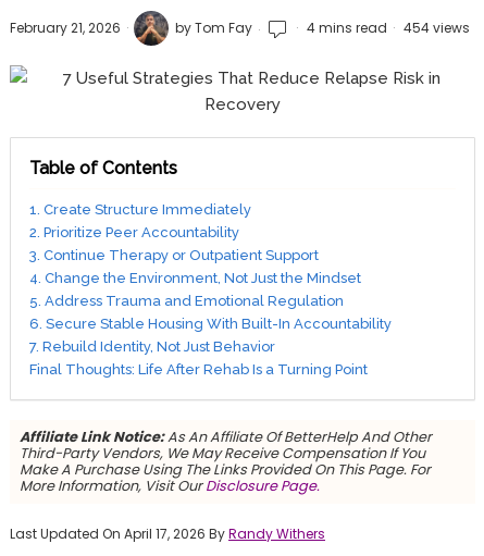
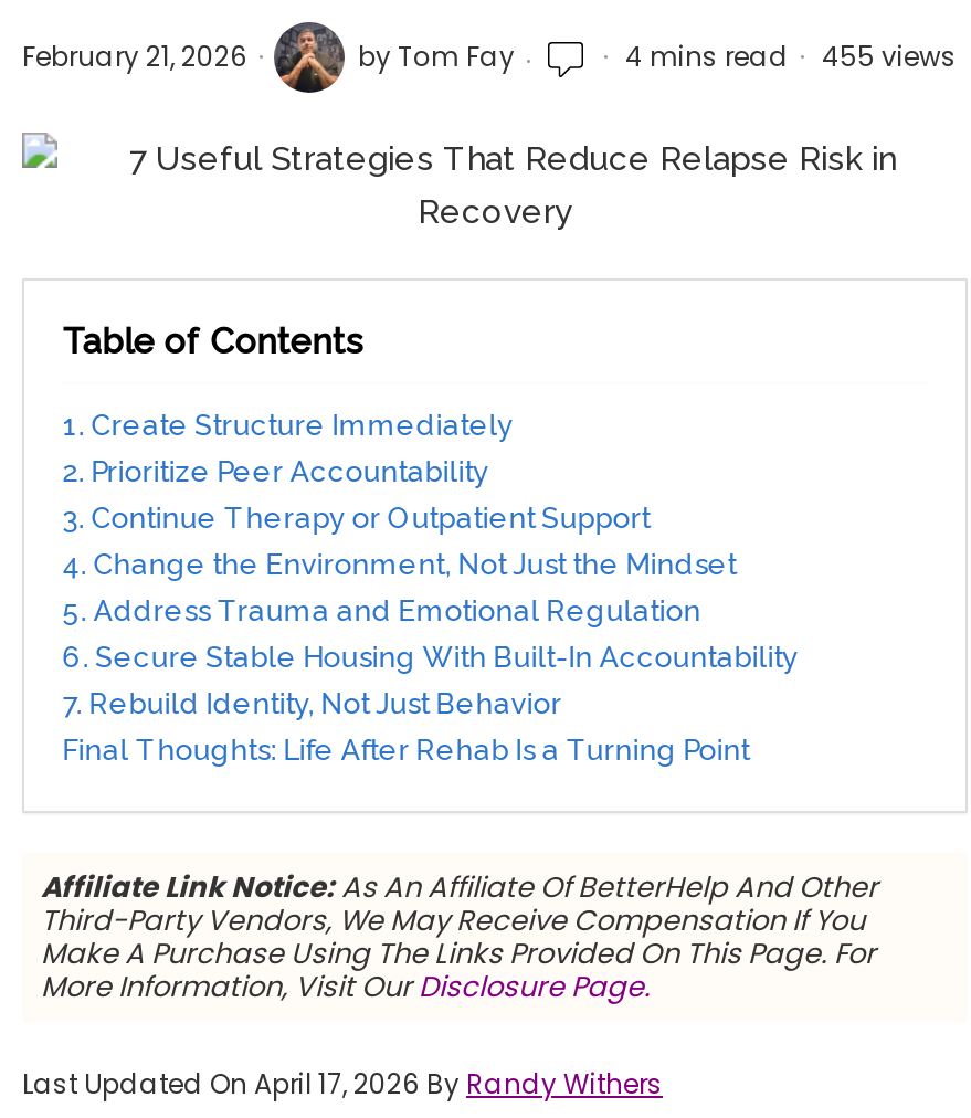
- 4 mins read 454 views
+ 4 mins read 455 views
